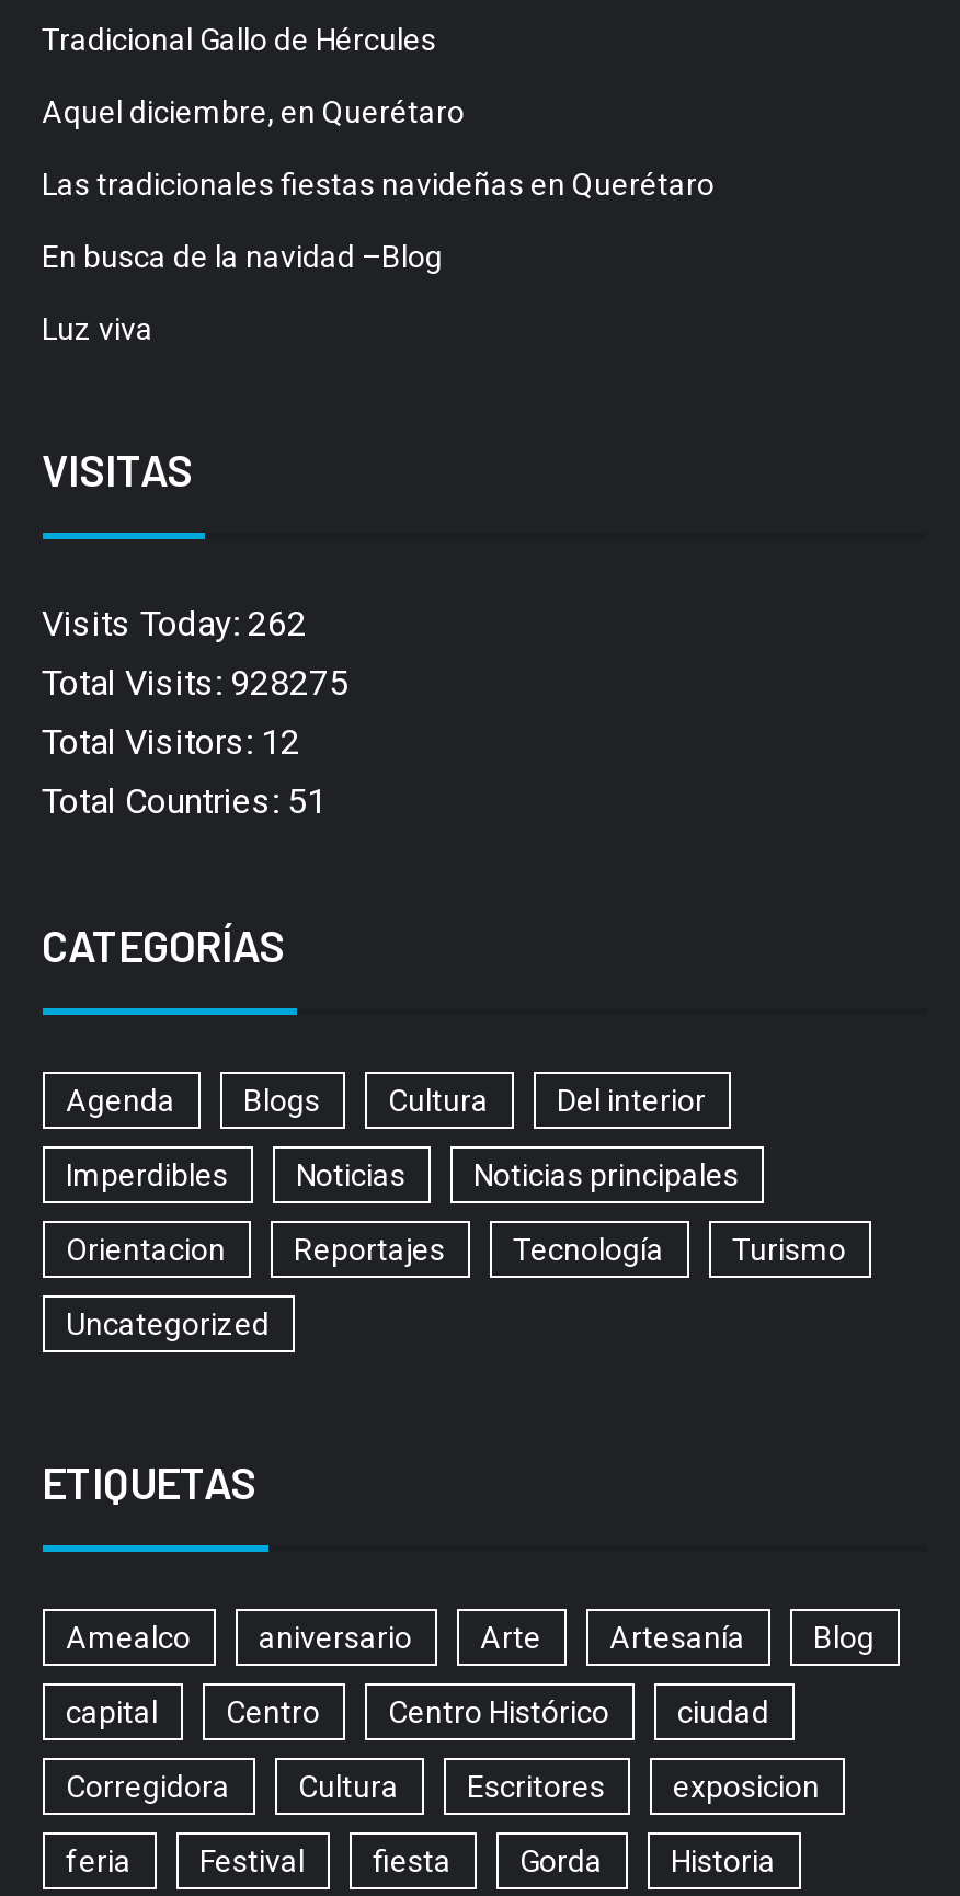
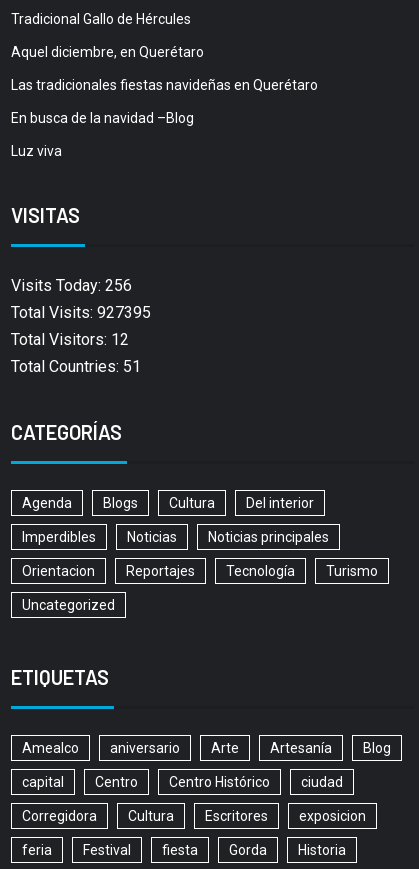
- Visits Today: 262
+ Visits Today: 256

- Total Visits: 928275
+ Total Visits: 927395
